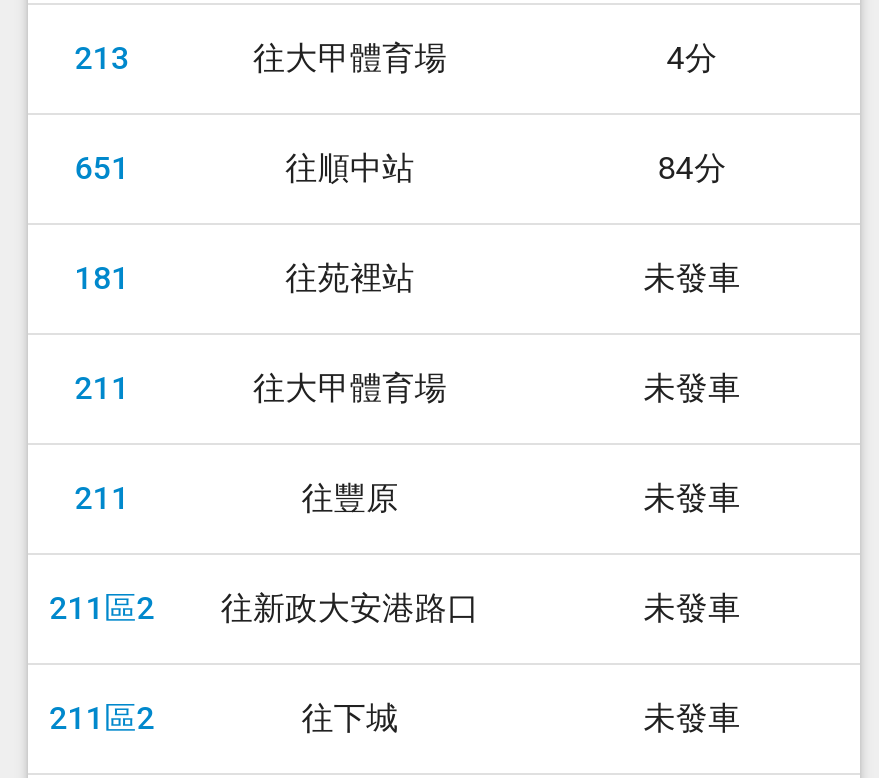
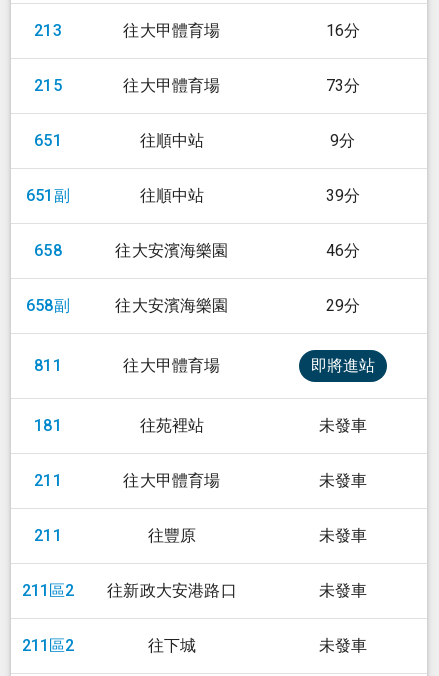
- 4分
+ 16分
+ 215
+ 往大甲體育場
+ 73分

- 84分
+ 9分
+ 651副
+ 往順中站
+ 39分
+ 658
+ 往大安濱海樂園
+ 46分
+ 658副
+ 往大安濱海樂園
+ 29分
+ 811
+ 往大甲體育場
+ 即將進站
